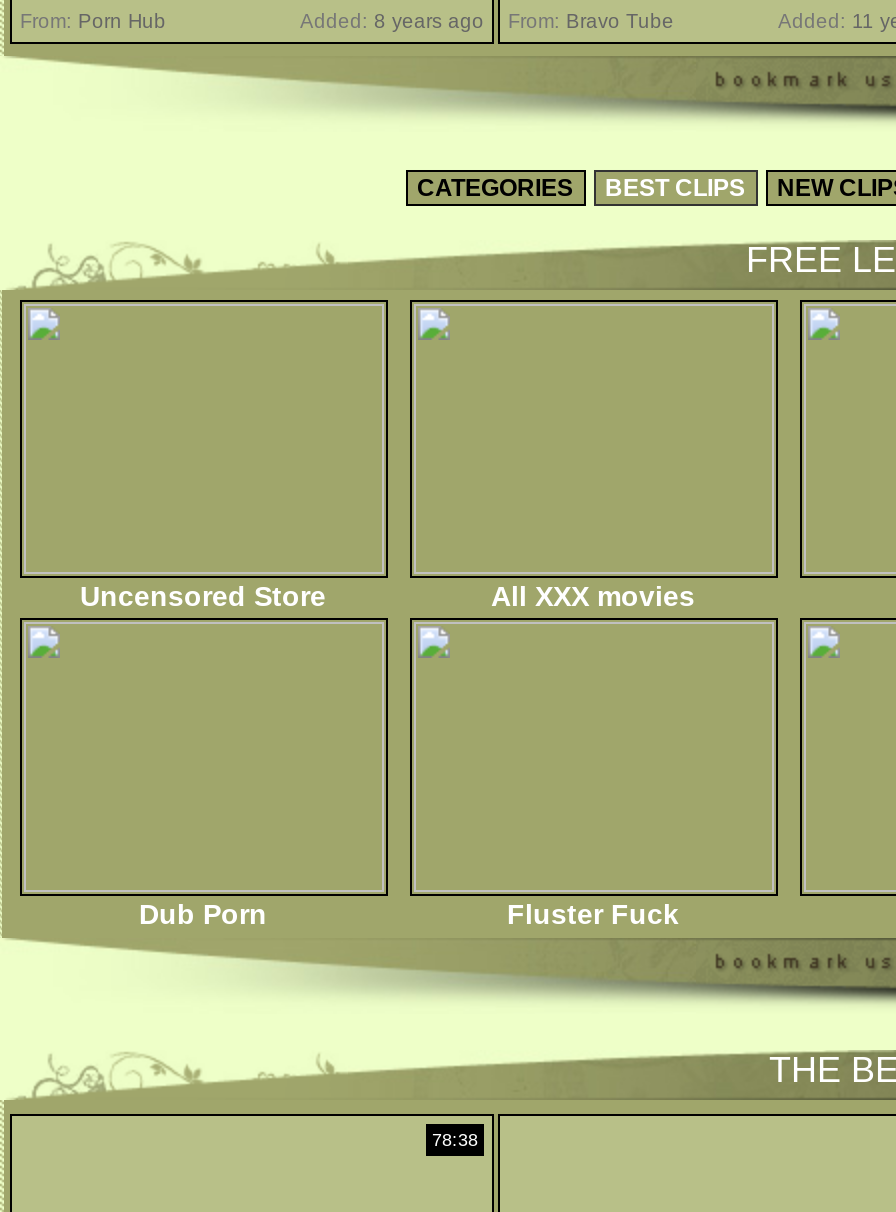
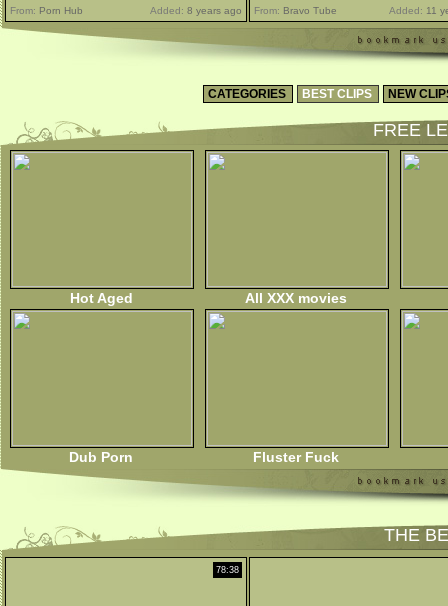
- Uncensored Store
+ Hot Aged
